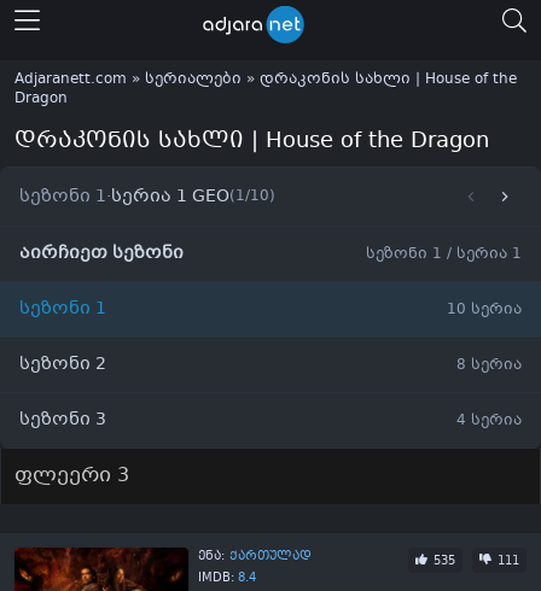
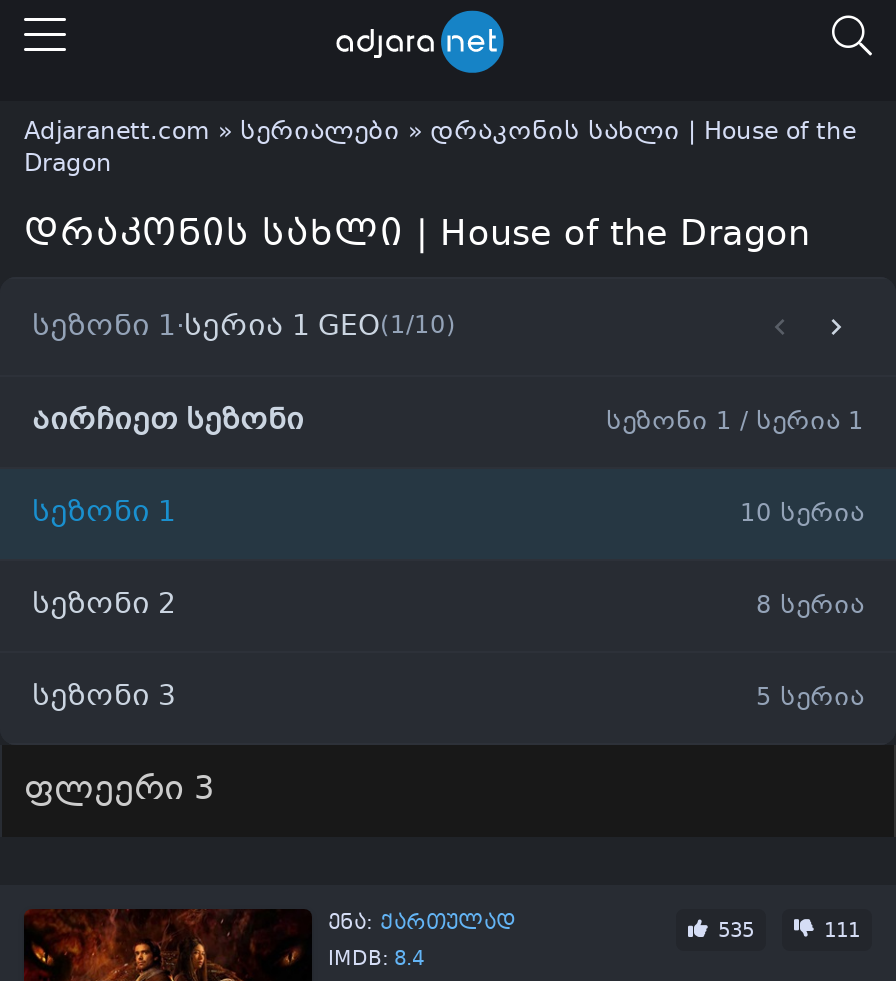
- 4 სერია
+ 5 სერია
